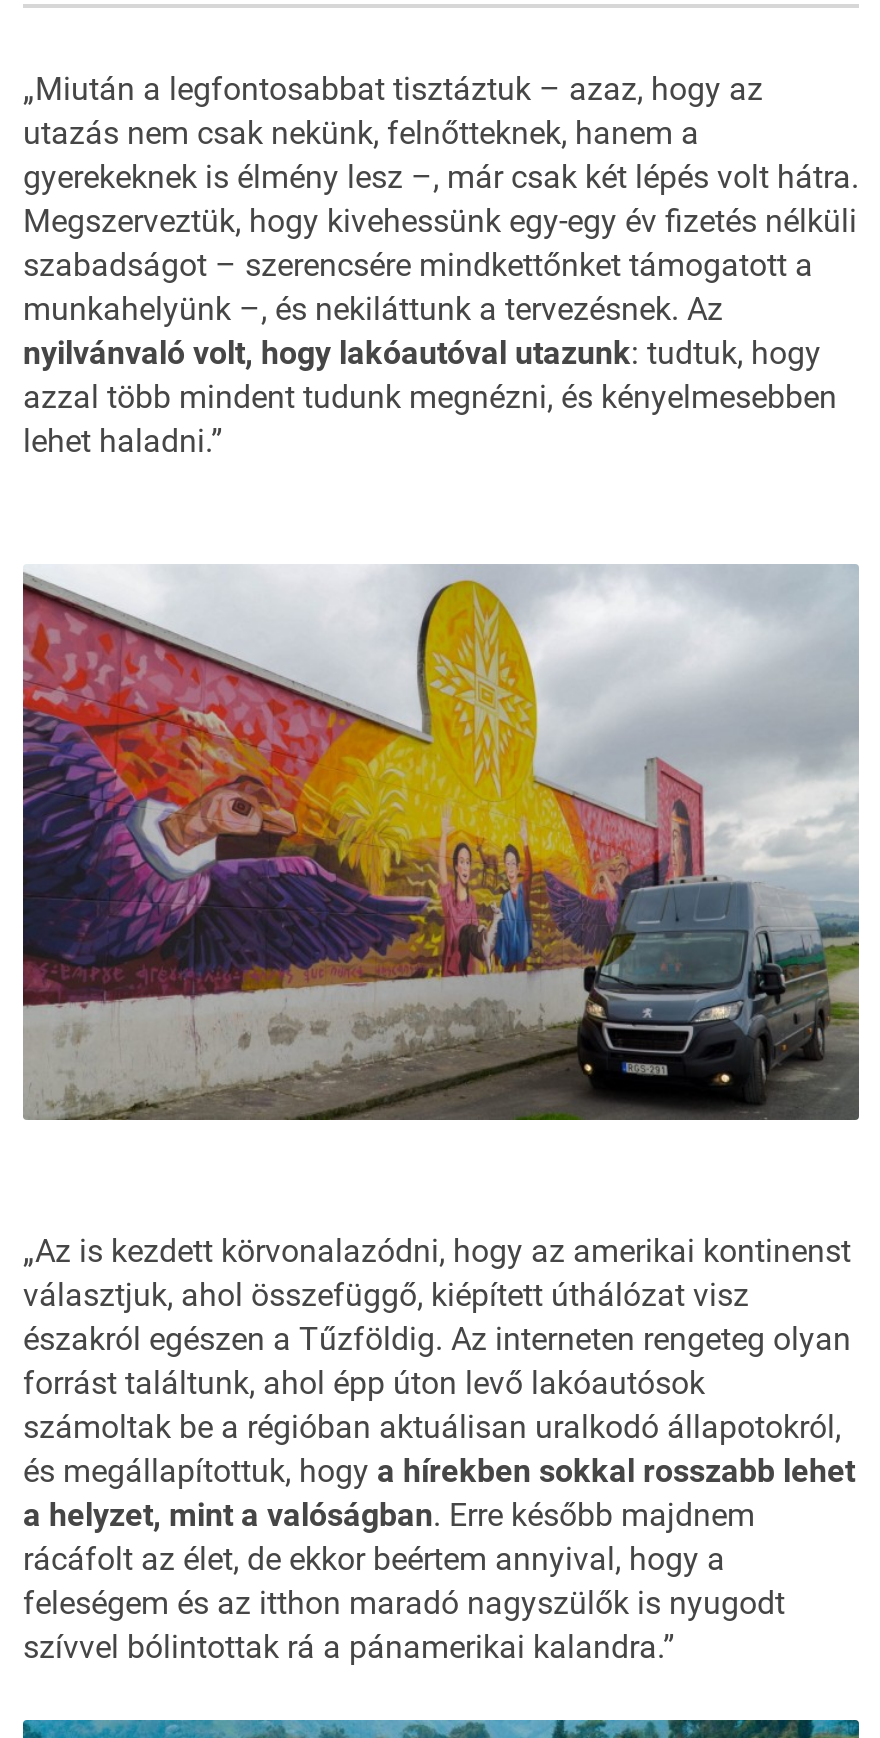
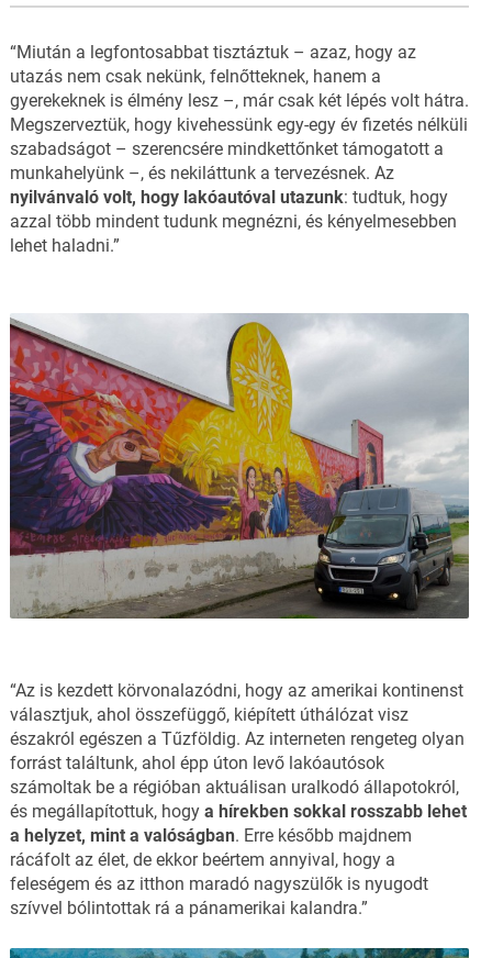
- „Miután a legfontosabbat tisztáztuk – azaz, hogy az
+ “Miután a legfontosabbat tisztáztuk – azaz, hogy az

- „Az is kezdett körvonalazódni, hogy az amerikai kontinenst
+ “Az is kezdett körvonalazódni, hogy az amerikai kontinenst
